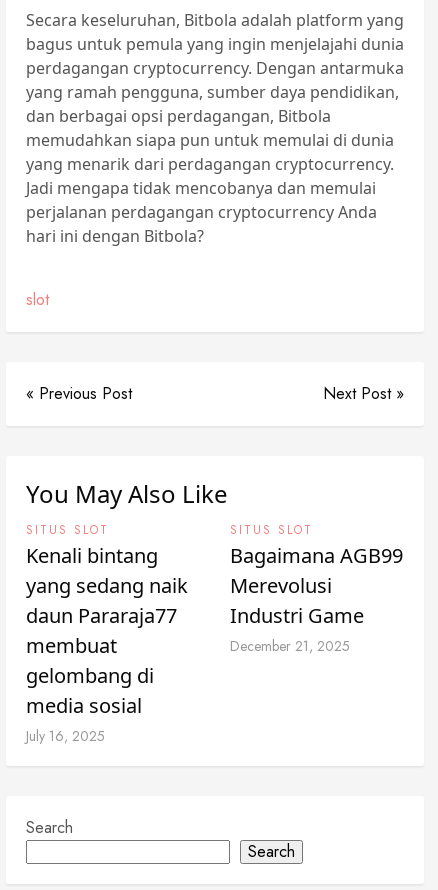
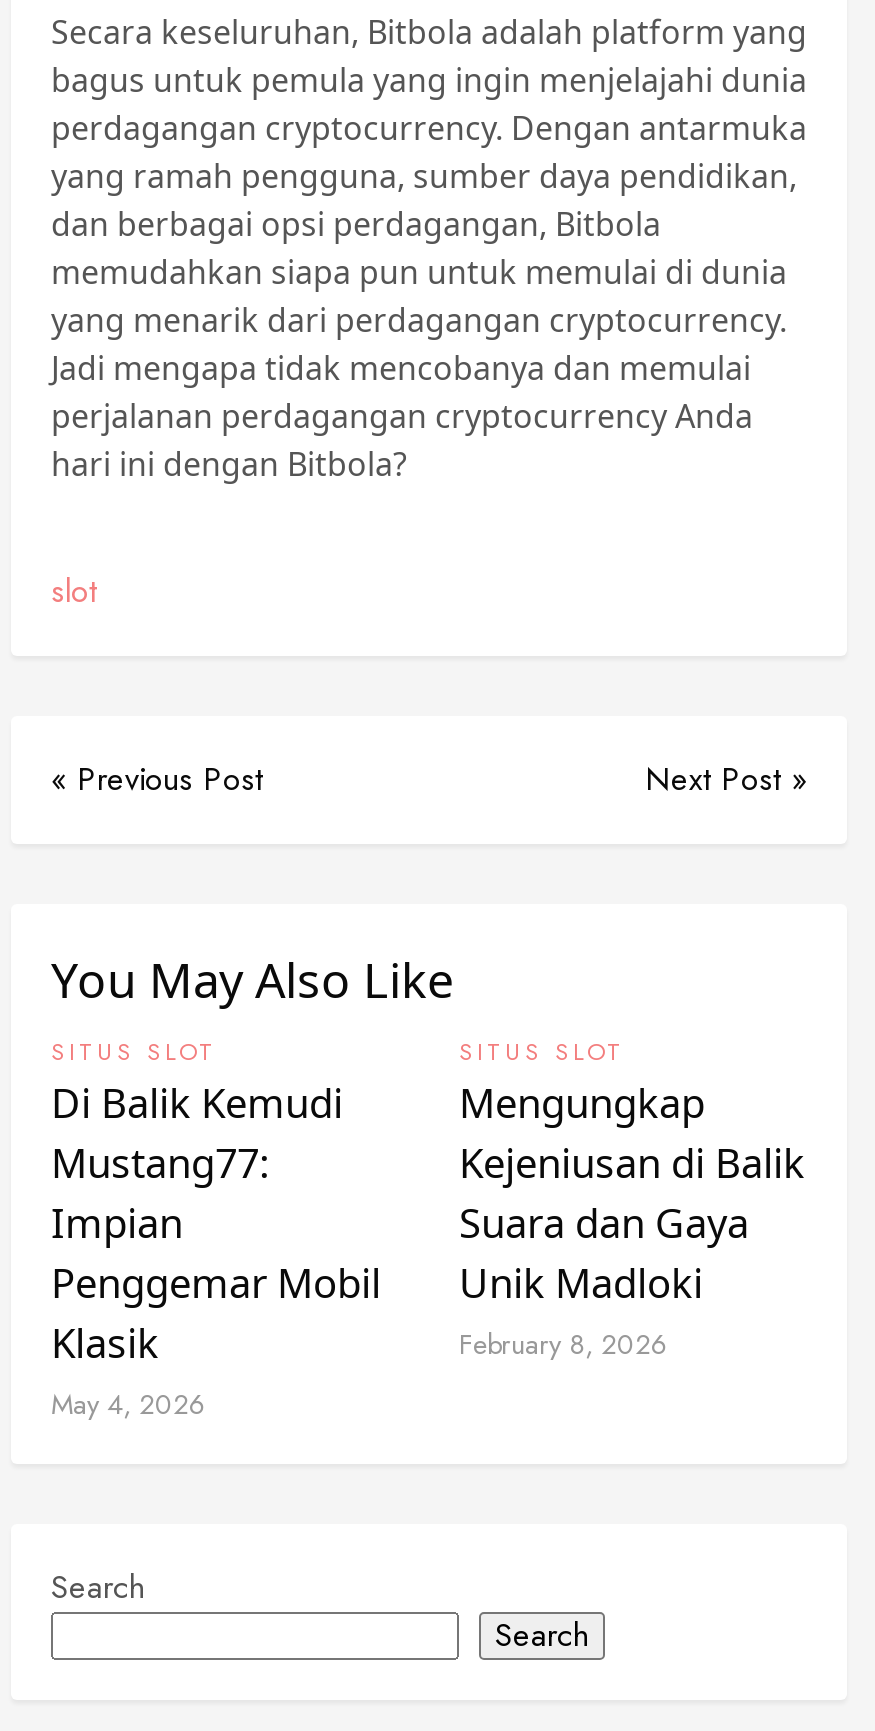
- Kenali bintang
- yang sedang naik
- daun Pararaja77
- membuat
- gelombang di
- media sosial
- July 16, 2025
+ Di Balik Kemudi
+ Mustang77:
+ Impian
+ Penggemar Mobil
+ Klasik
+ May 4, 2026

- Bagaimana AGB99
- Merevolusi
- Industri Game
- December 21, 2025
+ Mengungkap
+ Kejeniusan di Balik
+ Suara dan Gaya
+ Unik Madloki
+ February 8, 2026
